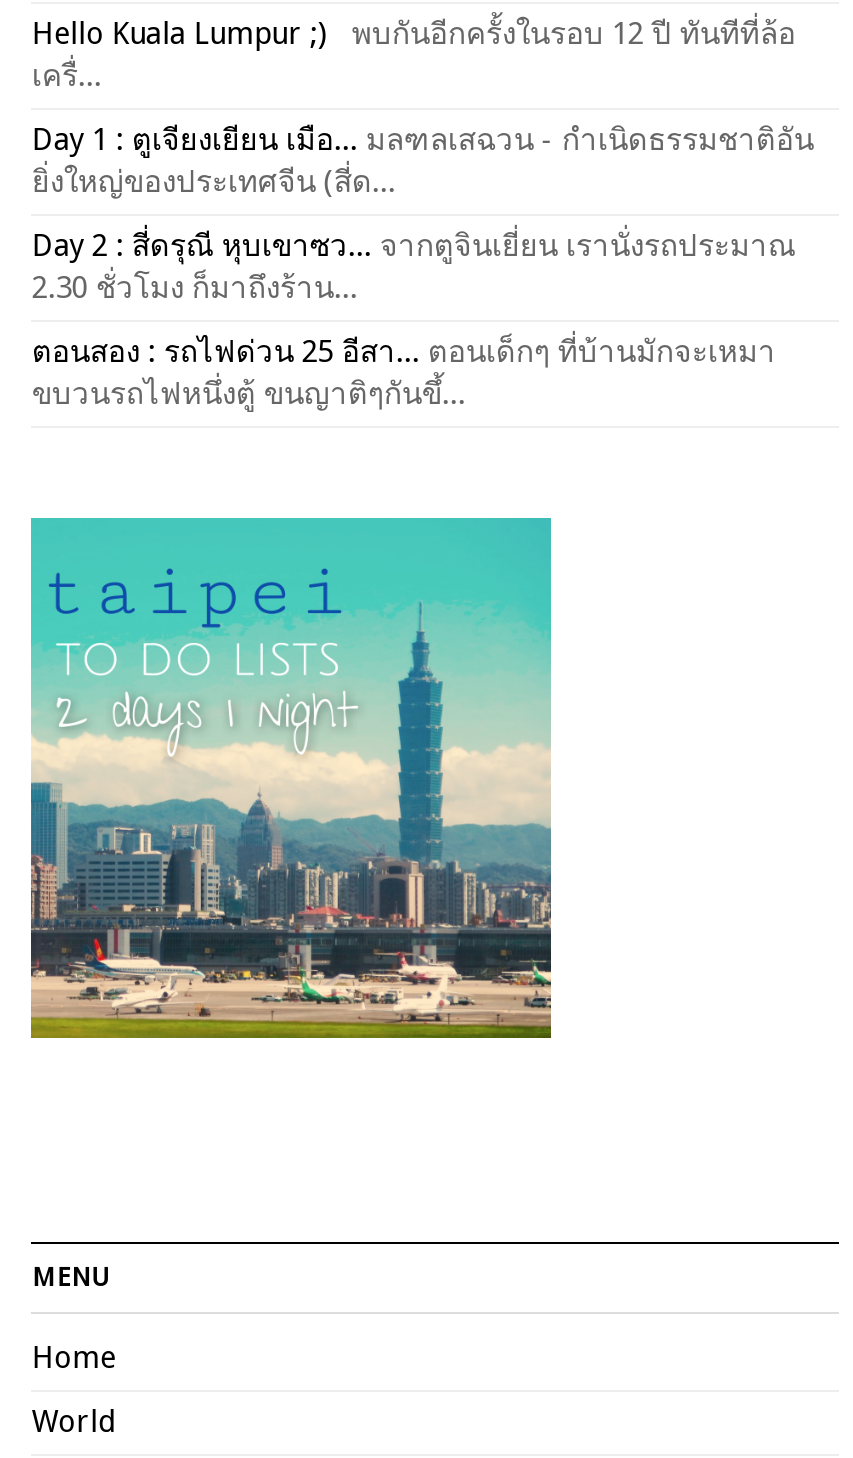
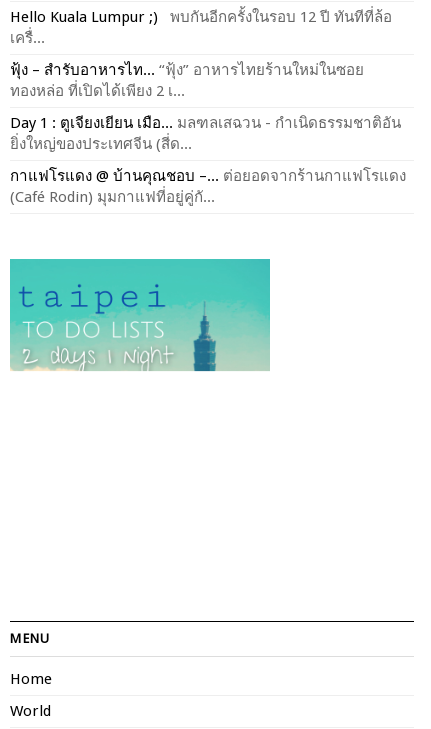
+ ฟุ้ง – สำรับอาหารไท... “ฟุ้ง” อาหารไทยร้านใหม่ในซอย
+ ทองหล่อ ที่เปิดได้เพียง 2 เ...

moved down: Day 1 : ตูเจียงเยียน เมือ... มลฑลเสฉวน - กำเนิดธรรมชาติอัน | ยิ่งใหญ่ของประเทศจีน (สี่ด...

- Day 2 : สี่ดรุณี หุบเขาซว... จากตูจินเยี่ยน เรานั่งรถประมาณ
- 2.30 ชั่วโมง ก็มาถึงร้าน...
- ตอนสอง : รถไฟด่วน 25 อีสา... ตอนเด็กๆ ที่บ้านมักจะเหมา
- ขบวนรถไฟหนึ่งตู้ ขนญาติๆกันขึ้...
+ กาแฟโรแดง @ บ้านคุณชอบ –... ต่อยอดจากร้านกาแฟโรแดง
+ (Café Rodin) มุมกาแฟที่อยู่คู่กั...

- [image]
